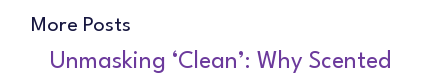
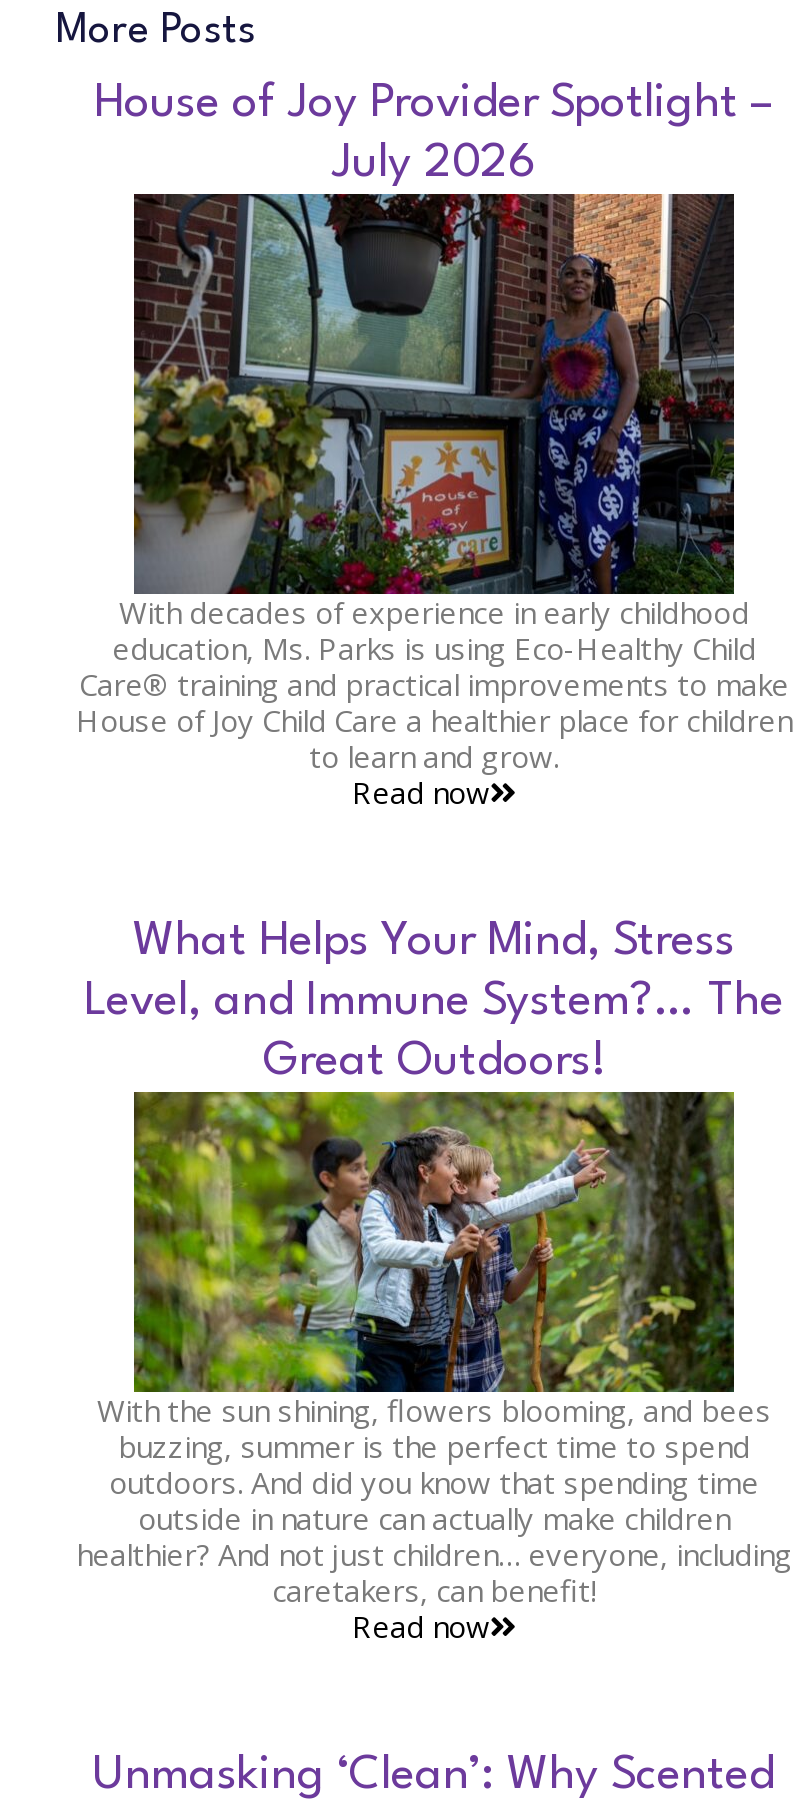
+ [image]
+ With decades of experience in early childhood
+ education, Ms. Parks is using Eco-Healthy Child
+ Care® training and practical improvements to make
+ House of Joy Child Care a healthier place for children
+ to learn and grow.
+ Read now
+ What Helps Your Mind, Stress
+ Level, and Immune System?… The
+ Great Outdoors!

+ [image]
+ With the sun shining, flowers blooming, and bees
+ buzzing, summer is the perfect time to spend
+ outdoors. And did you know that spending time
+ outside in nature can actually make children
+ healthier? And not just children… everyone, including
+ caretakers, can benefit!
+ Read now

+ House of Joy Provider Spotlight –
+ July 2026
